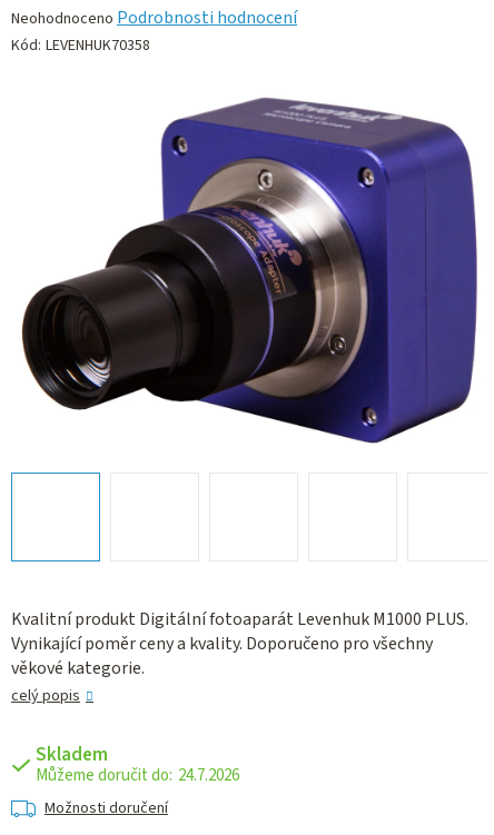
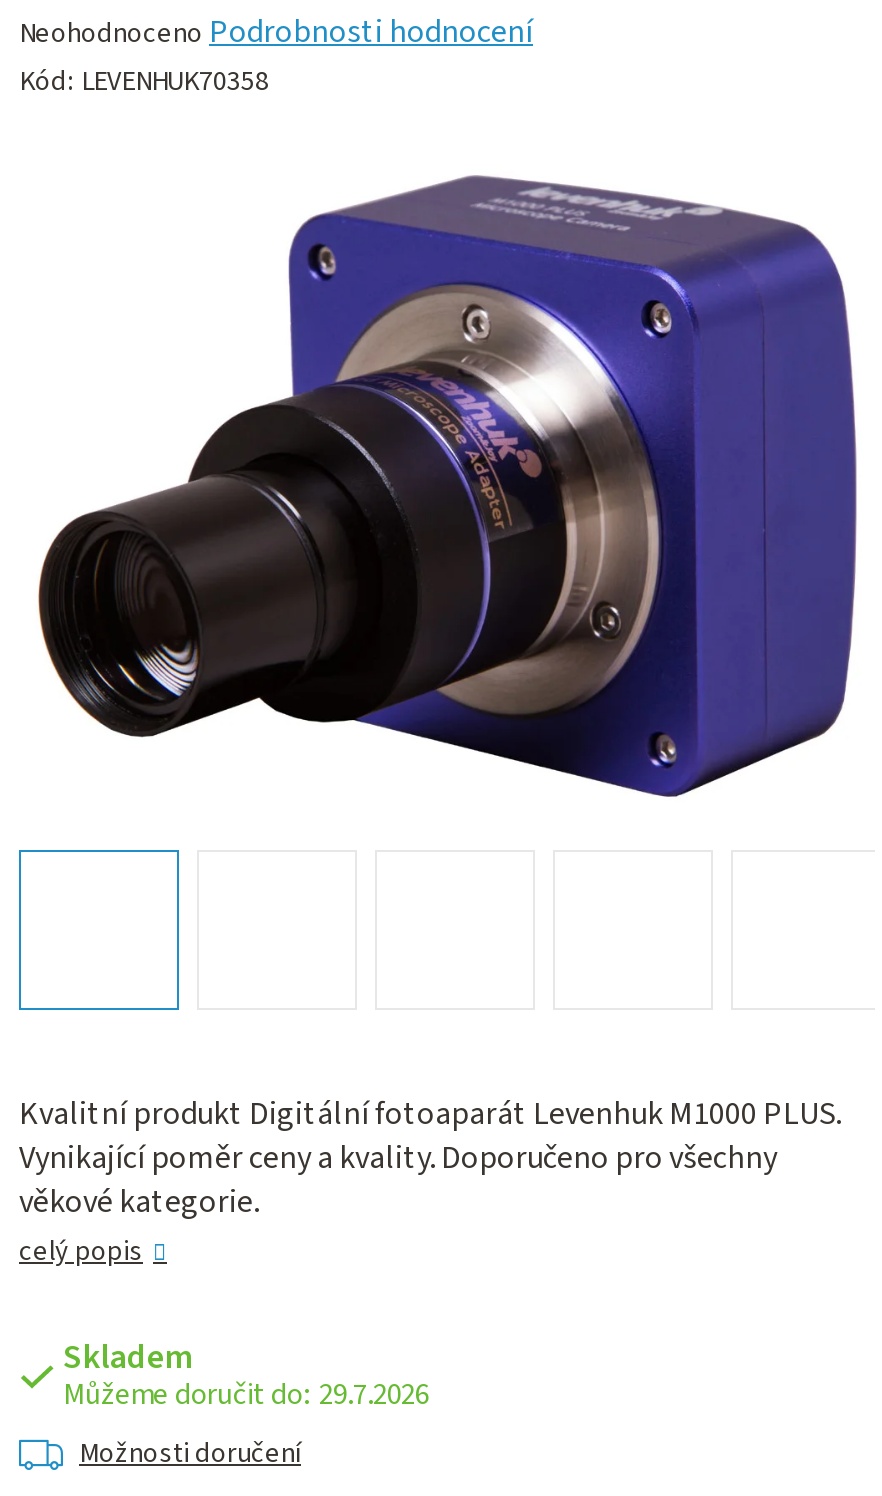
- 24.7.2026
+ 29.7.2026
